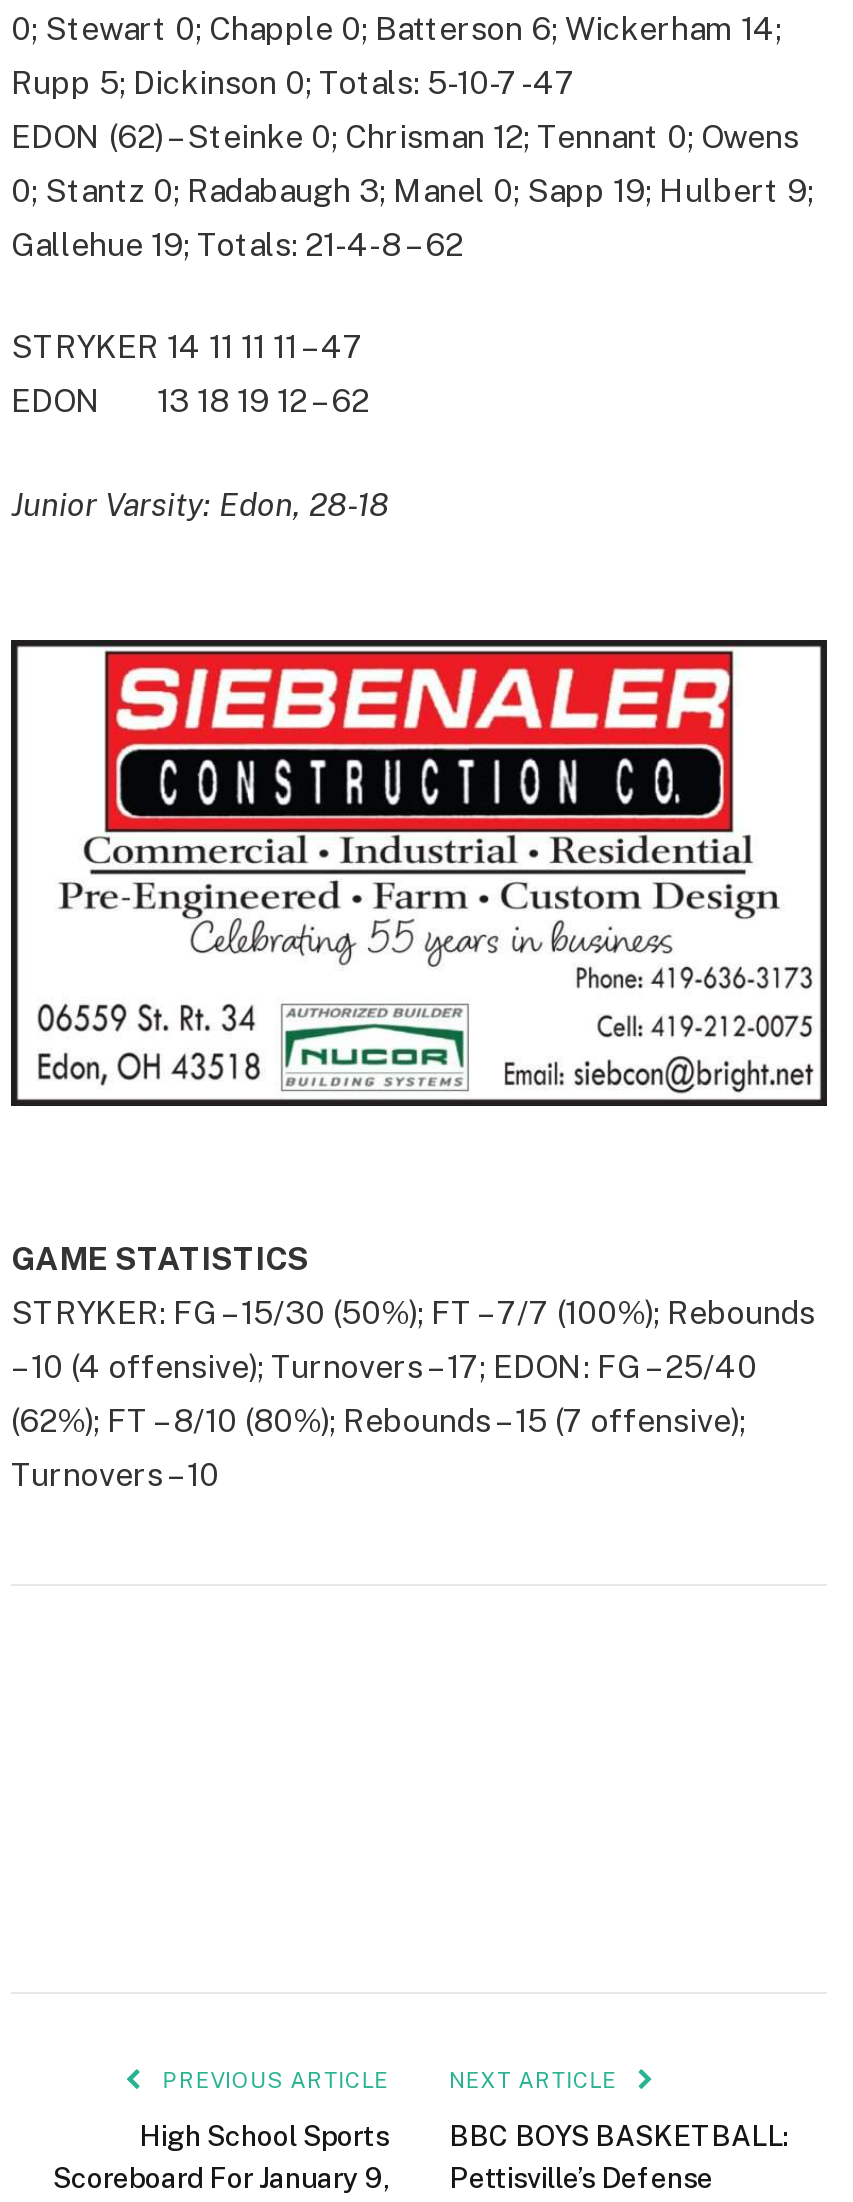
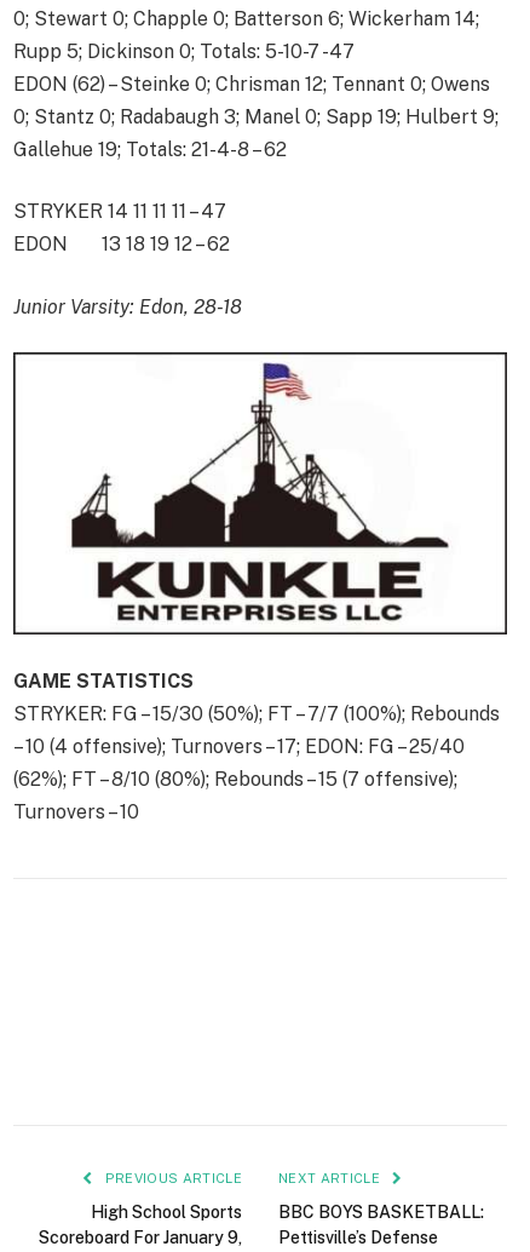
- [image]
+ [image]
